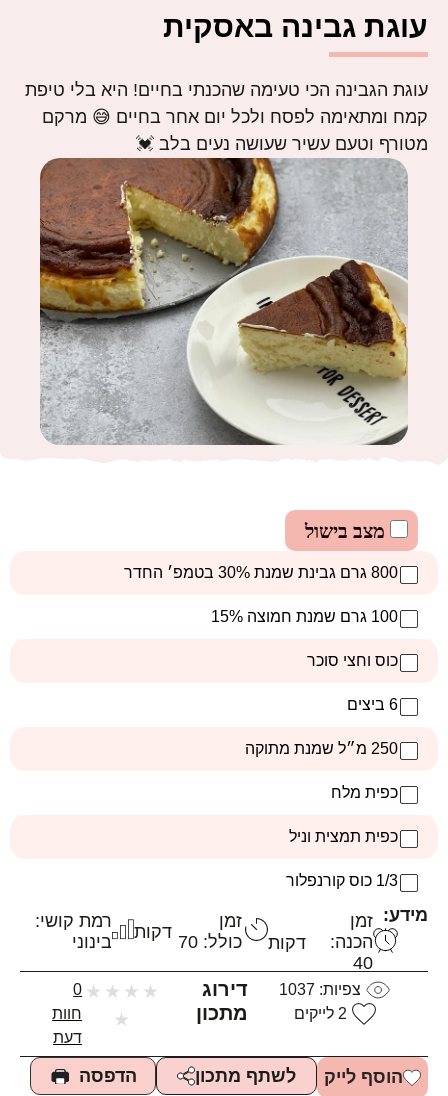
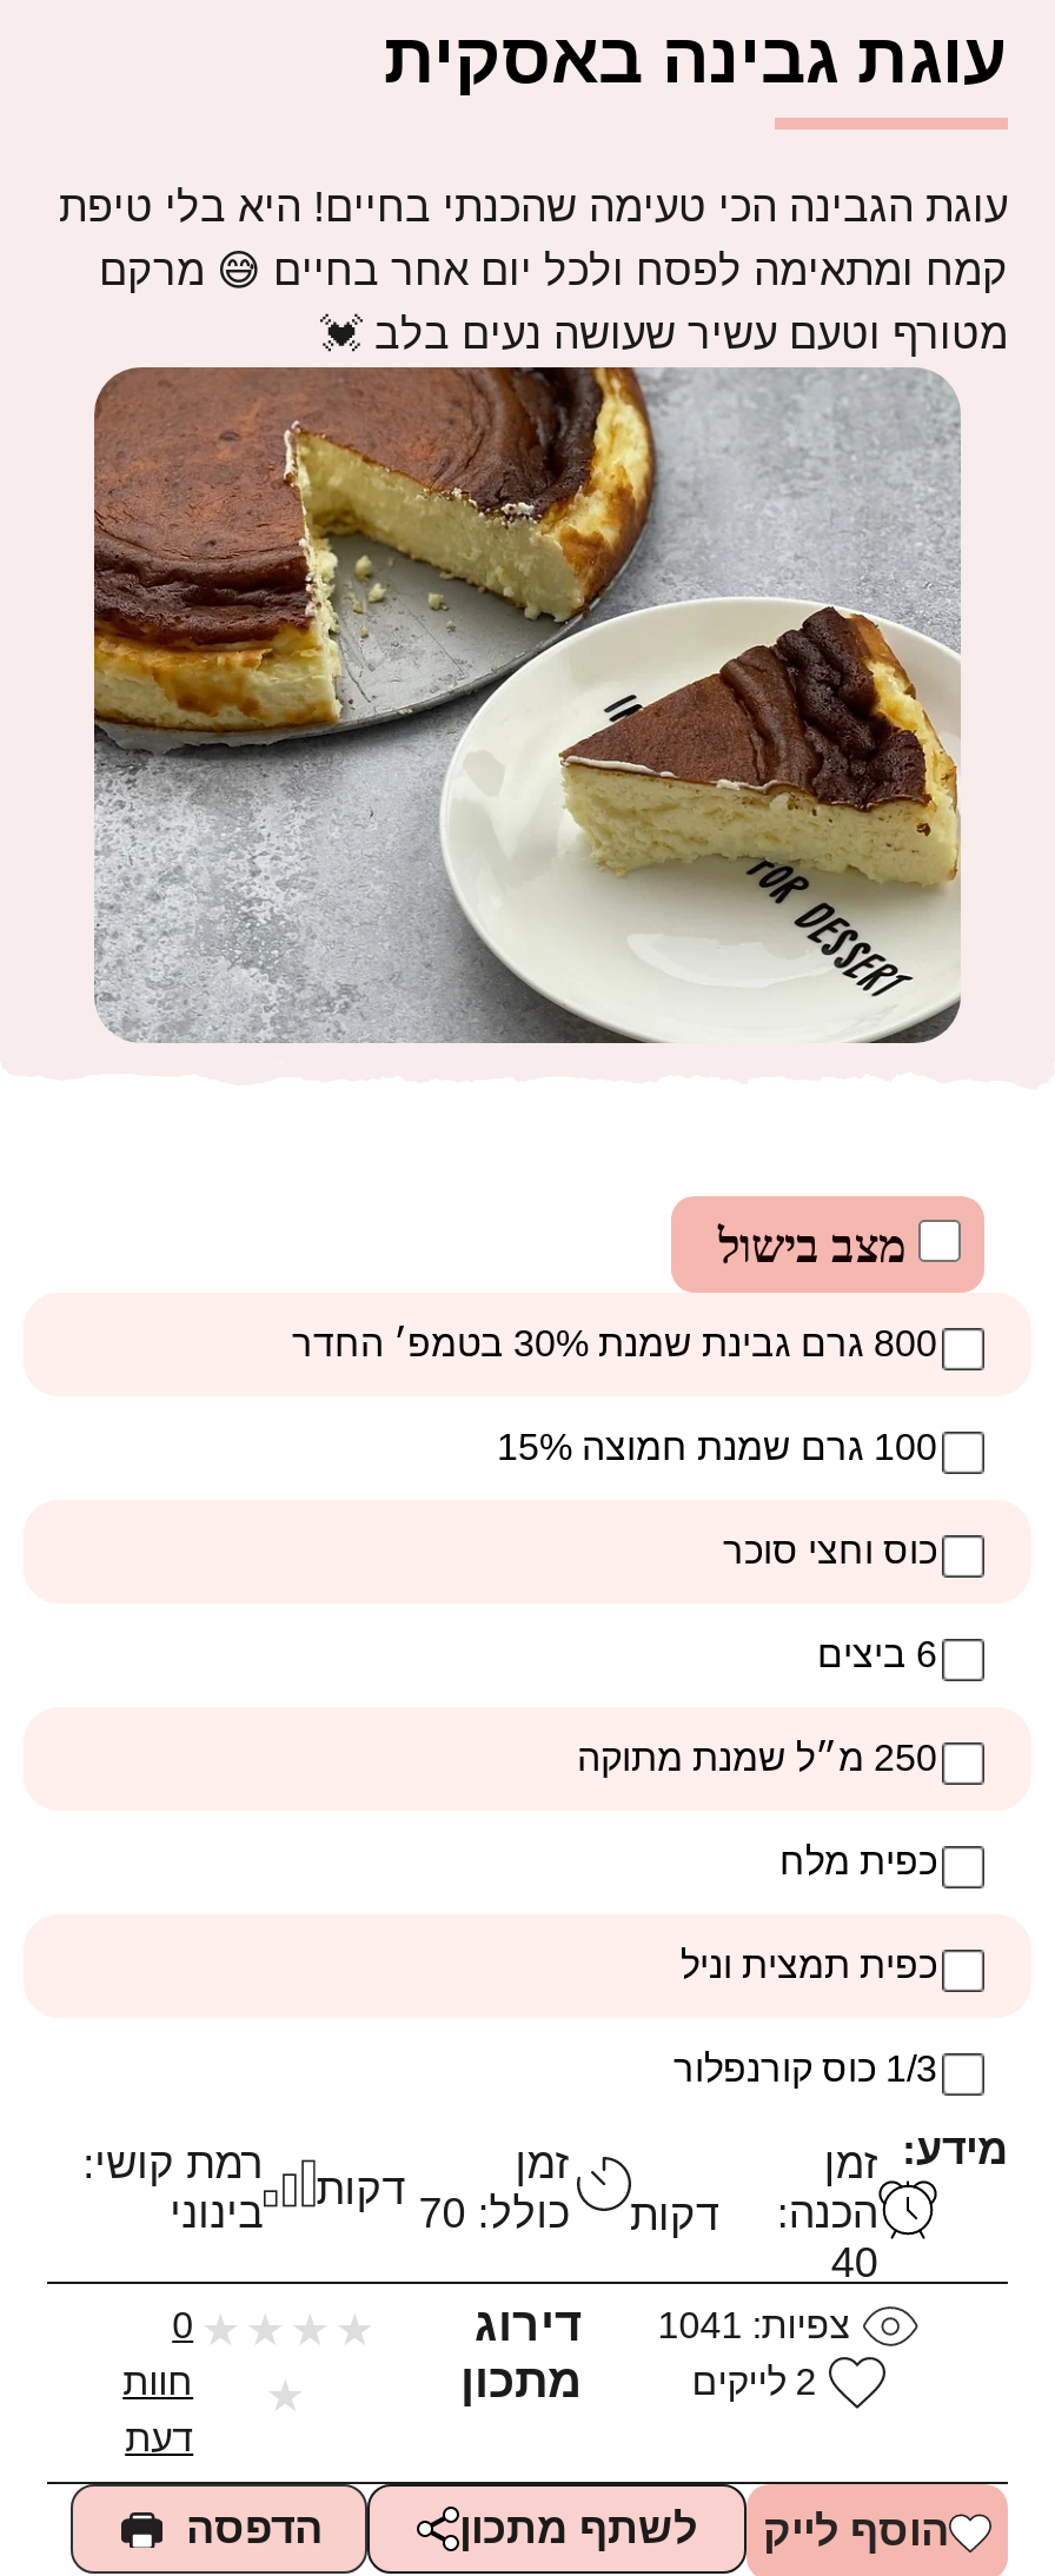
- צפיות: 1037 דירוג
+ צפיות: 1041 דירוג
